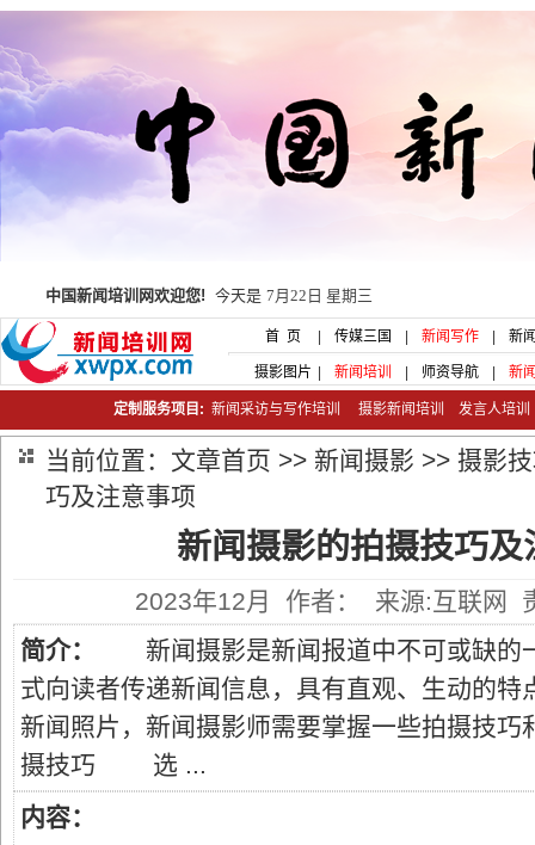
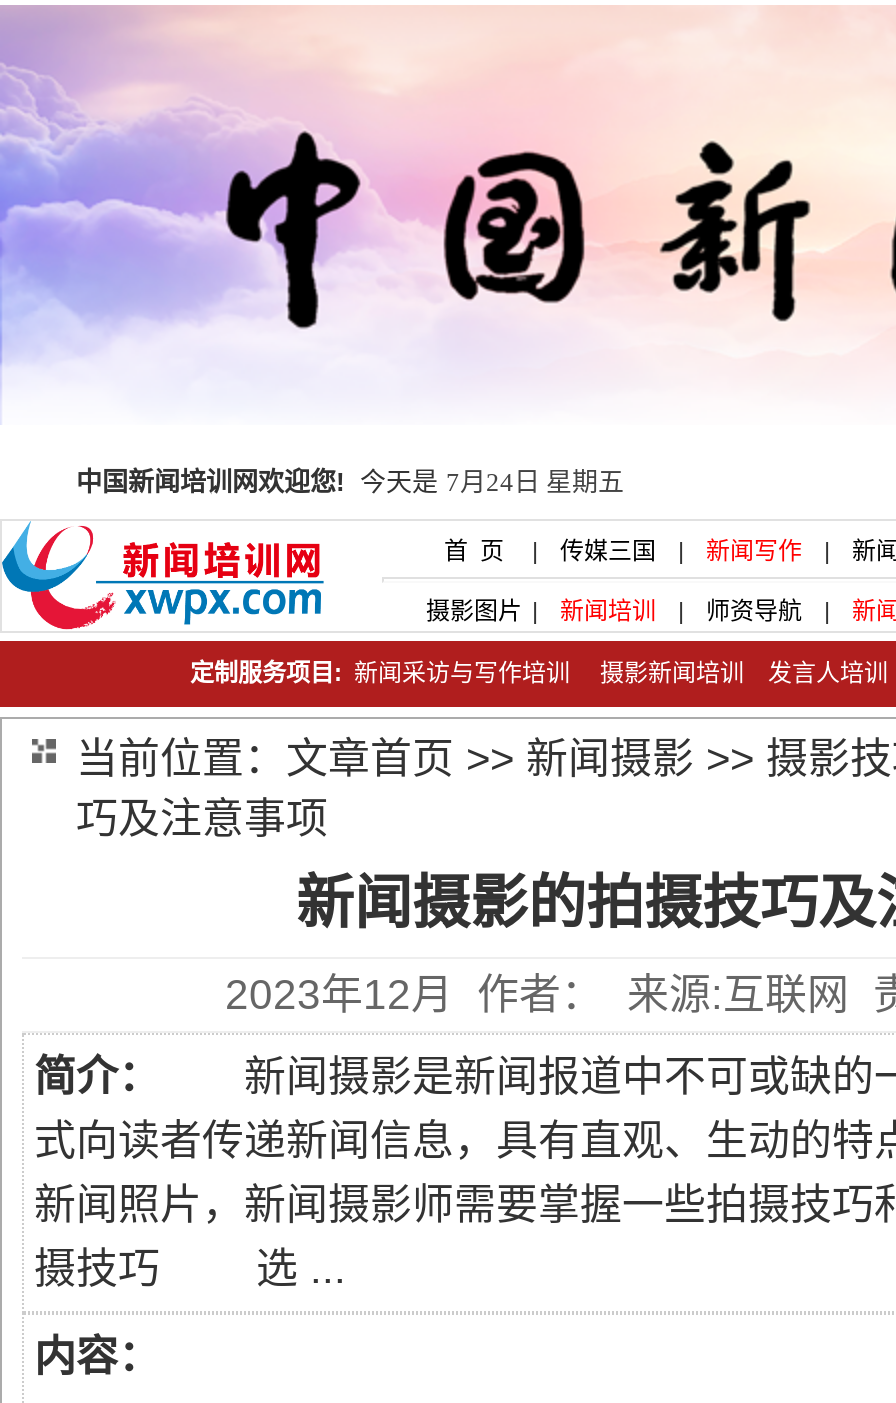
- 中国新闻培训网欢迎您!今天是7月22日 星期三
+ 中国新闻培训网欢迎您!今天是7月24日 星期五
